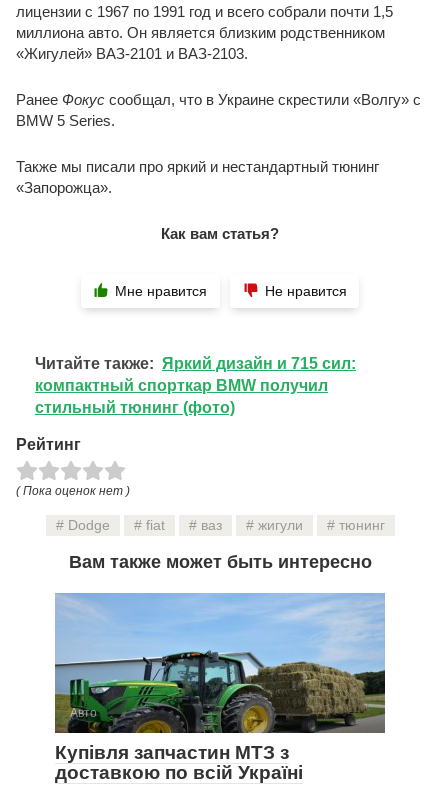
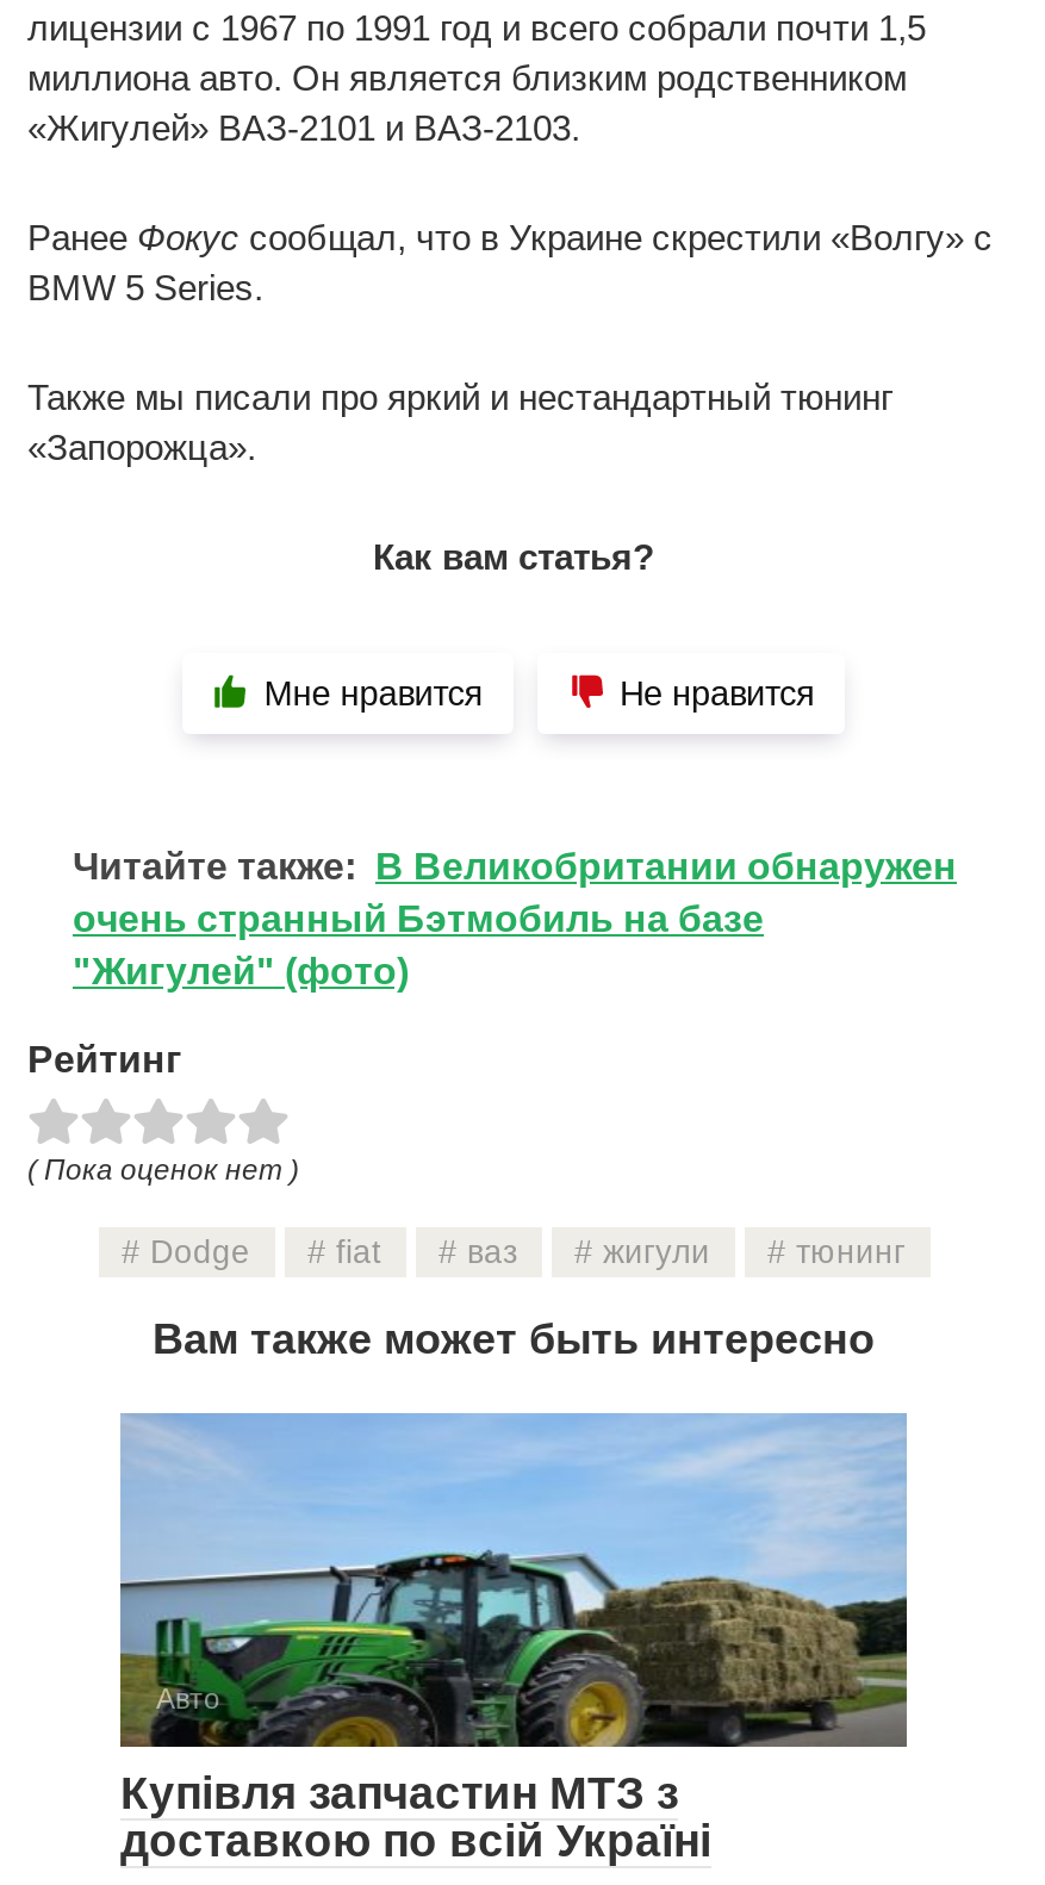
- Читайте также: Яркий дизайн и 715 сил:
- компактный спорткар BMW получил
- стильный тюнинг (фото)
+ Читайте также: В Великобритании обнаружен
+ очень странный Бэтмобиль на базе
+ "Жигулей" (фото)
